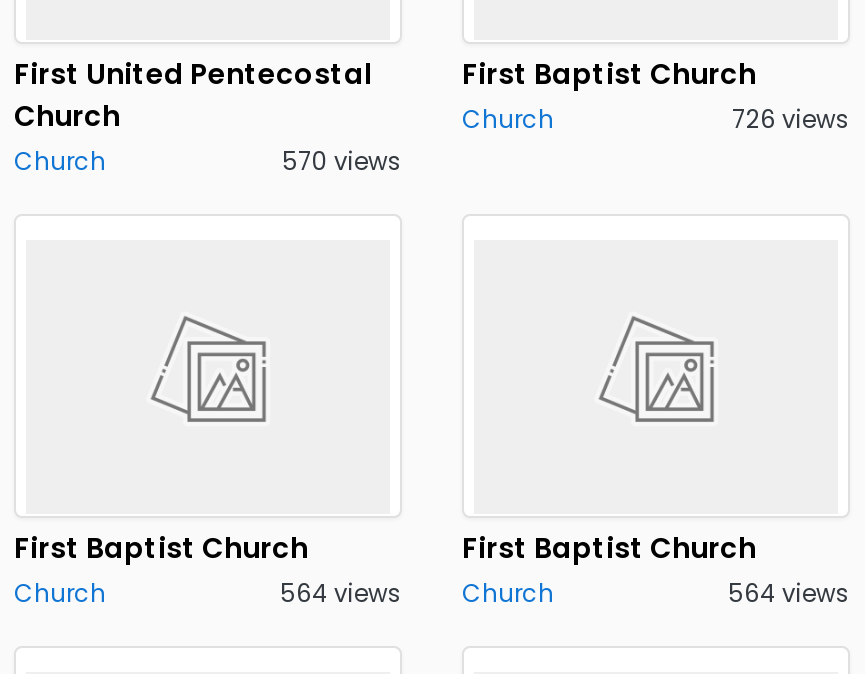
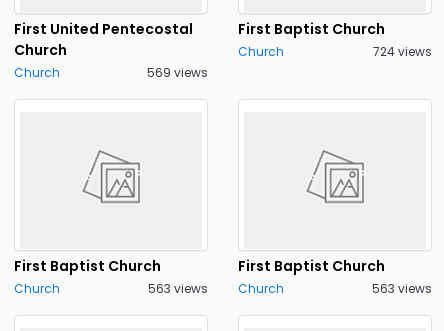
- 726 views
+ 724 views

- 570 views
+ 569 views

- 564 views Church
+ 563 views Church

- 564 views
+ 563 views
